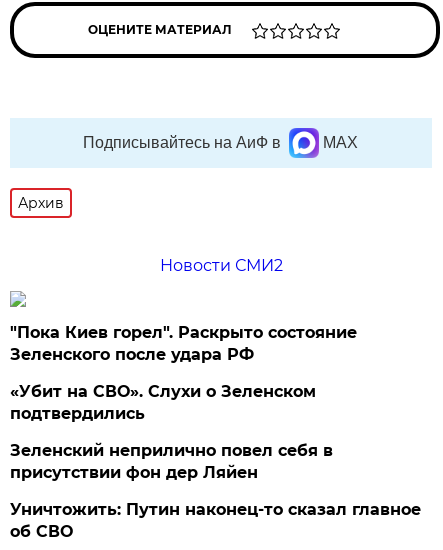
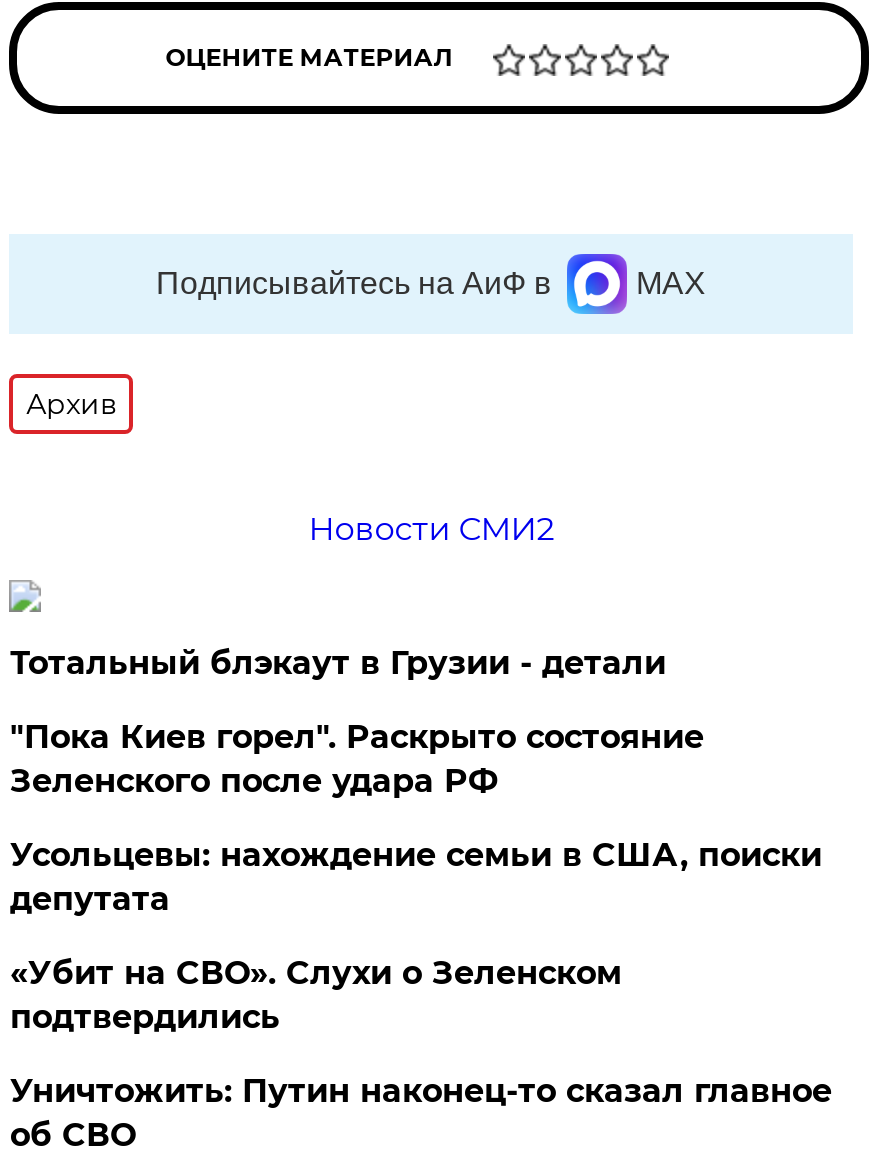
+ Тотальный блэкаут в Грузии - детали

+ Усольцевы: нахождение семьи в США, поиски
+ депутата

moved down: «Убит на СВО». Слухи о Зеленском | подтвердились

- Зеленский неприлично повел cебя в
- присутствии фон дер Ляйен
